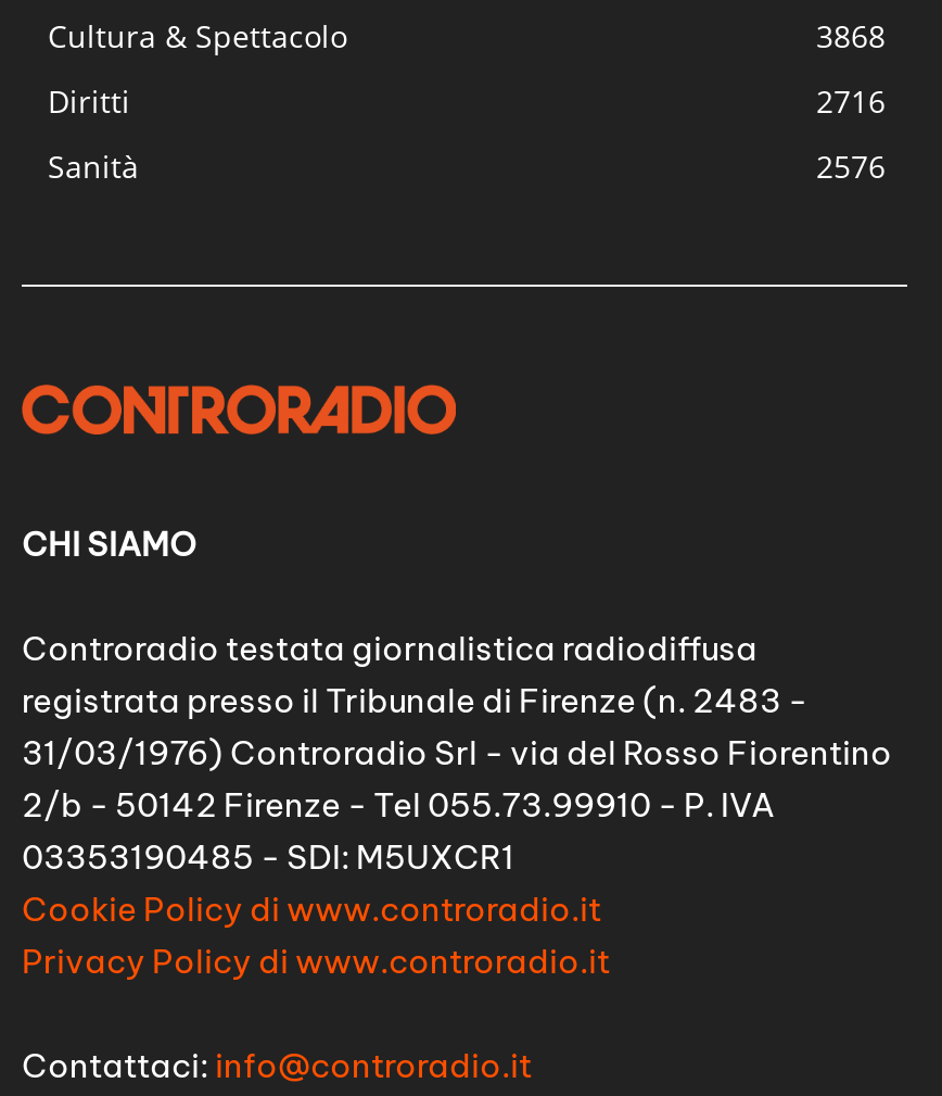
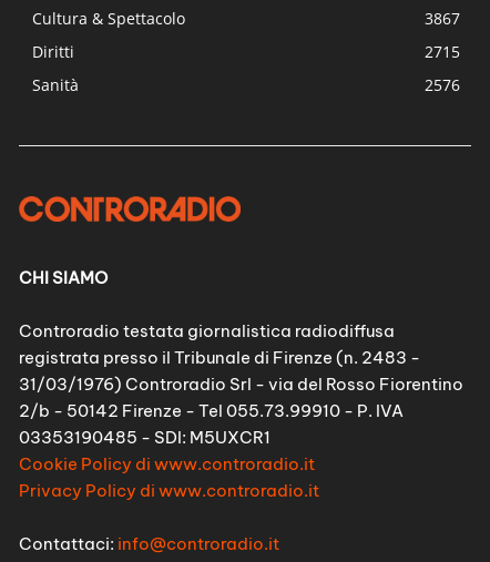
- 3868
+ 3867

- 2716
+ 2715
